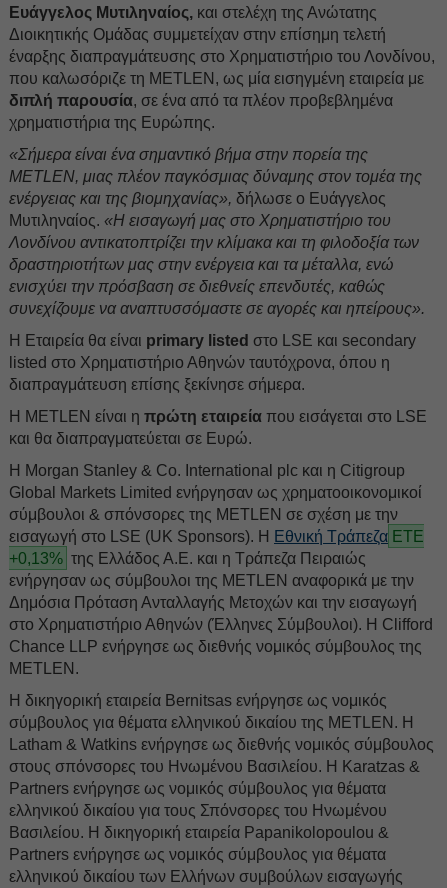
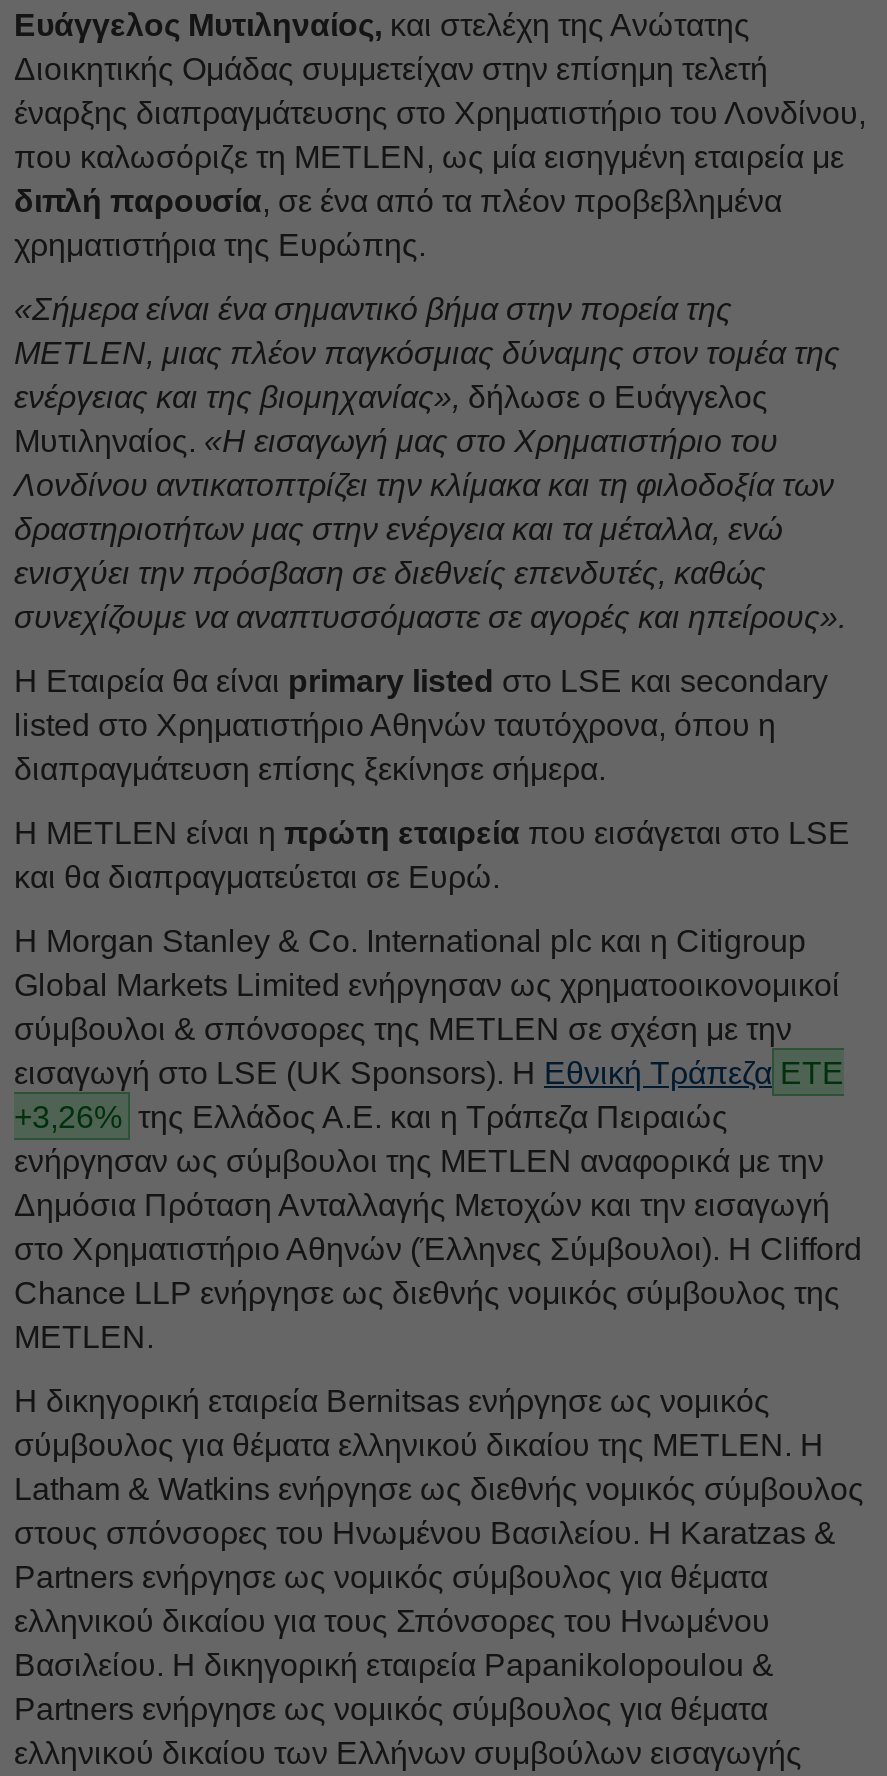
- +0,13% της Ελλάδος Α.Ε. και η Τράπεζα Πειραιώς
+ +3,26% της Ελλάδος Α.Ε. και η Τράπεζα Πειραιώς
